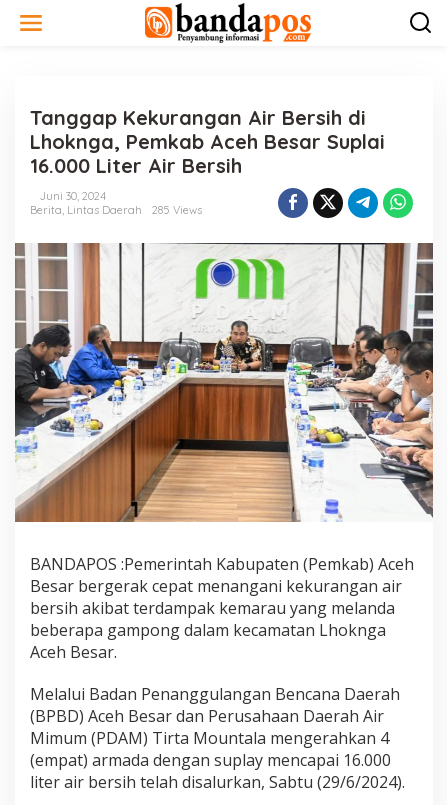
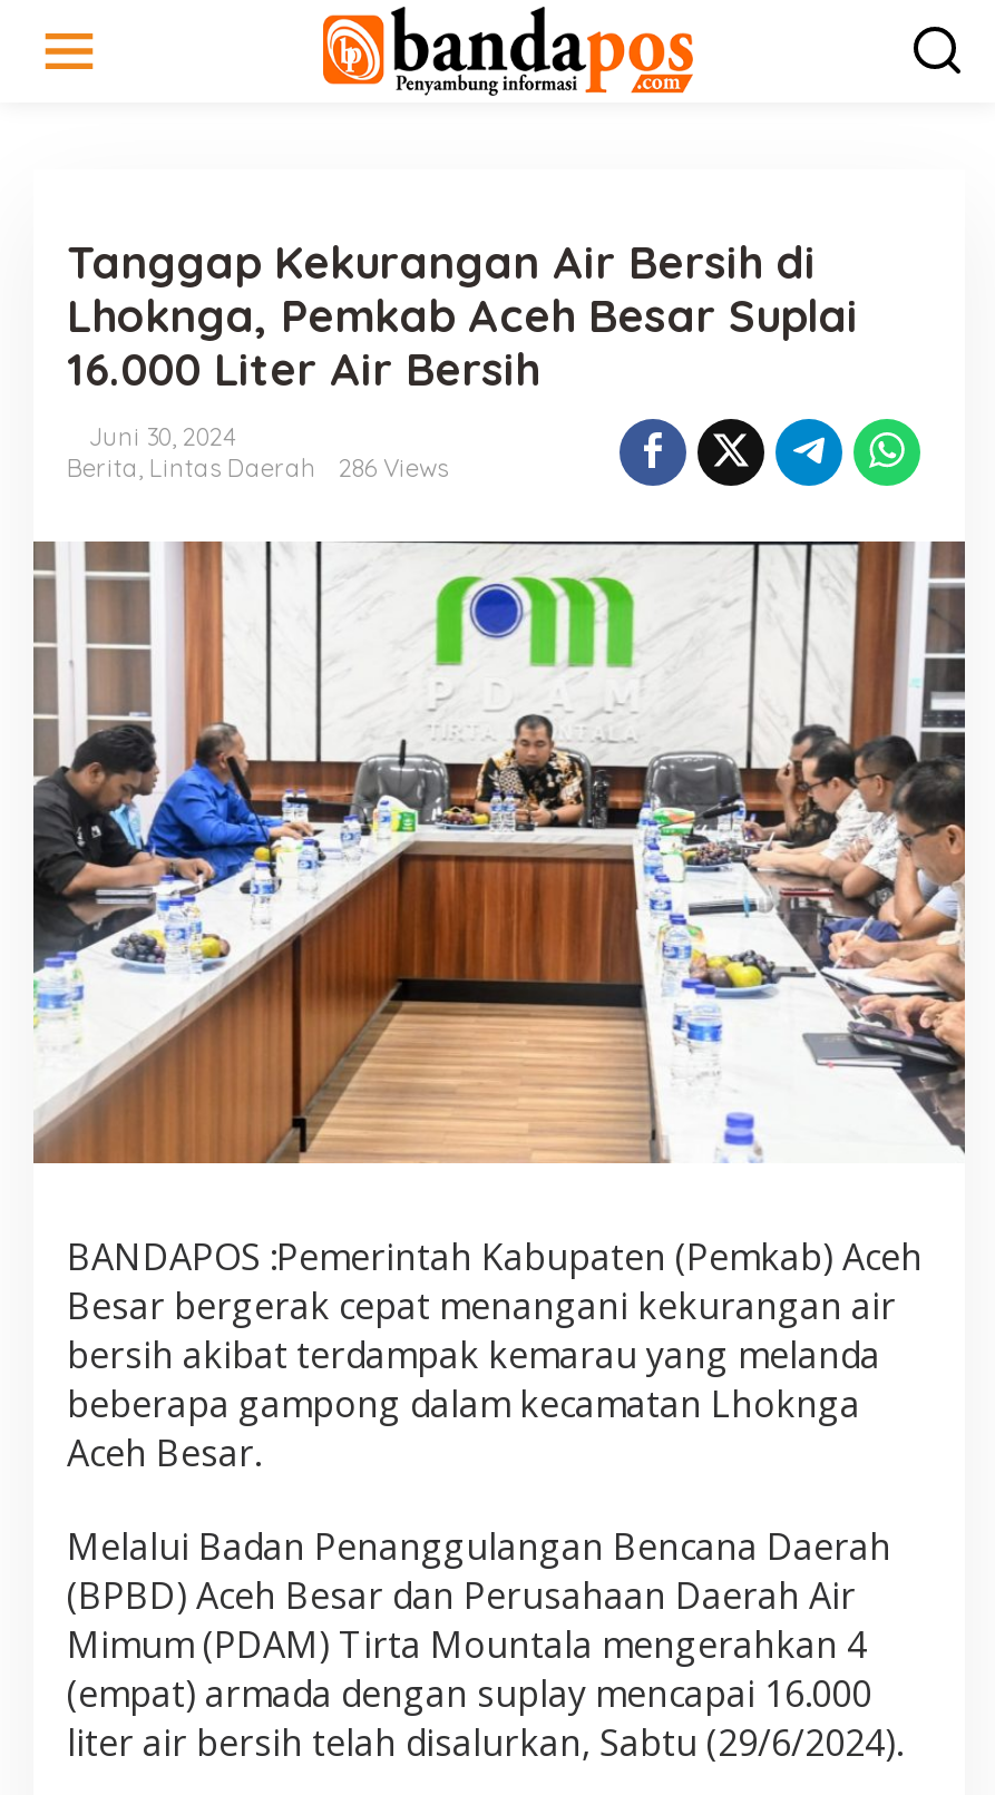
- 285 Views
+ 286 Views
